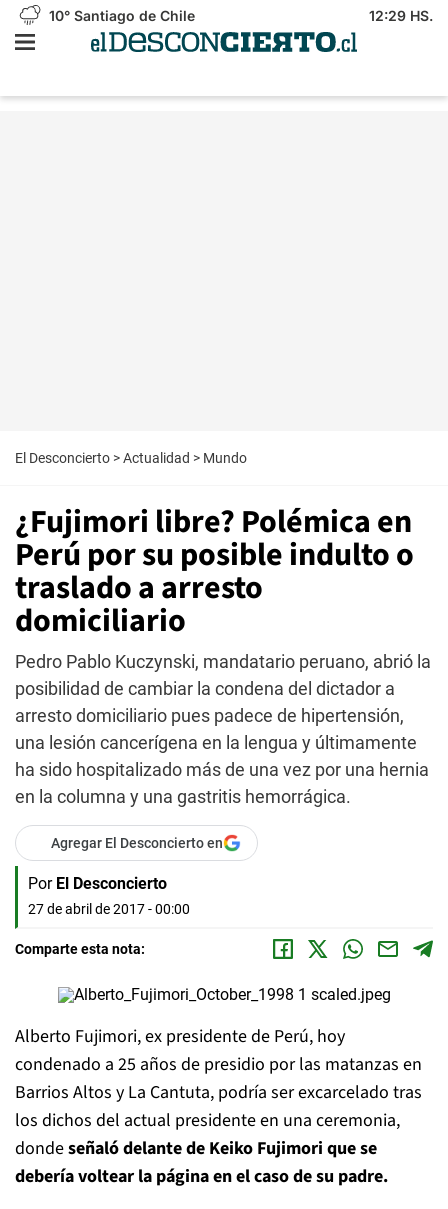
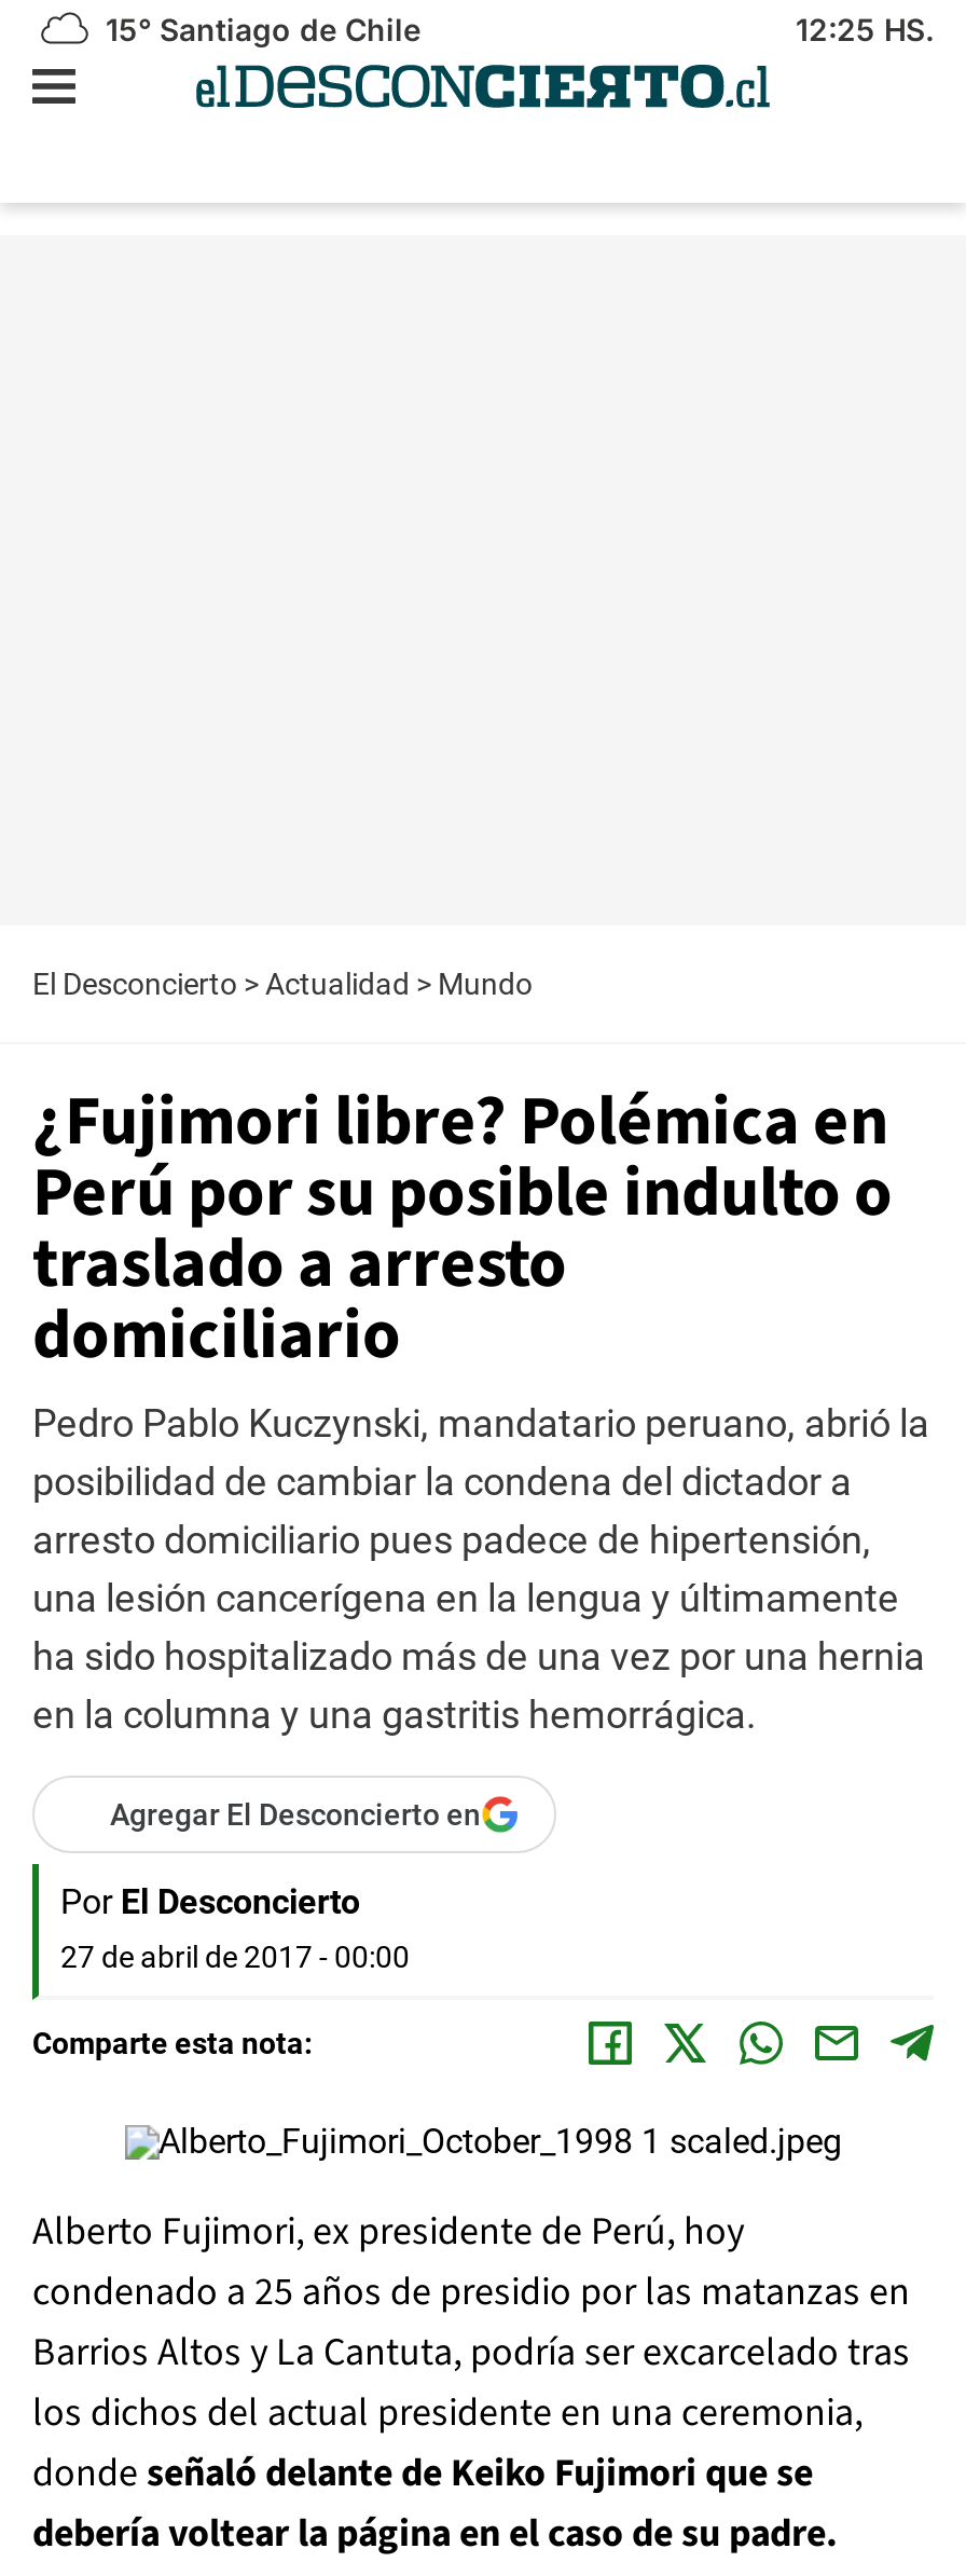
- 10° Santiago de Chile
+ 15° Santiago de Chile

- 12:29 HS.
+ 12:25 HS.
